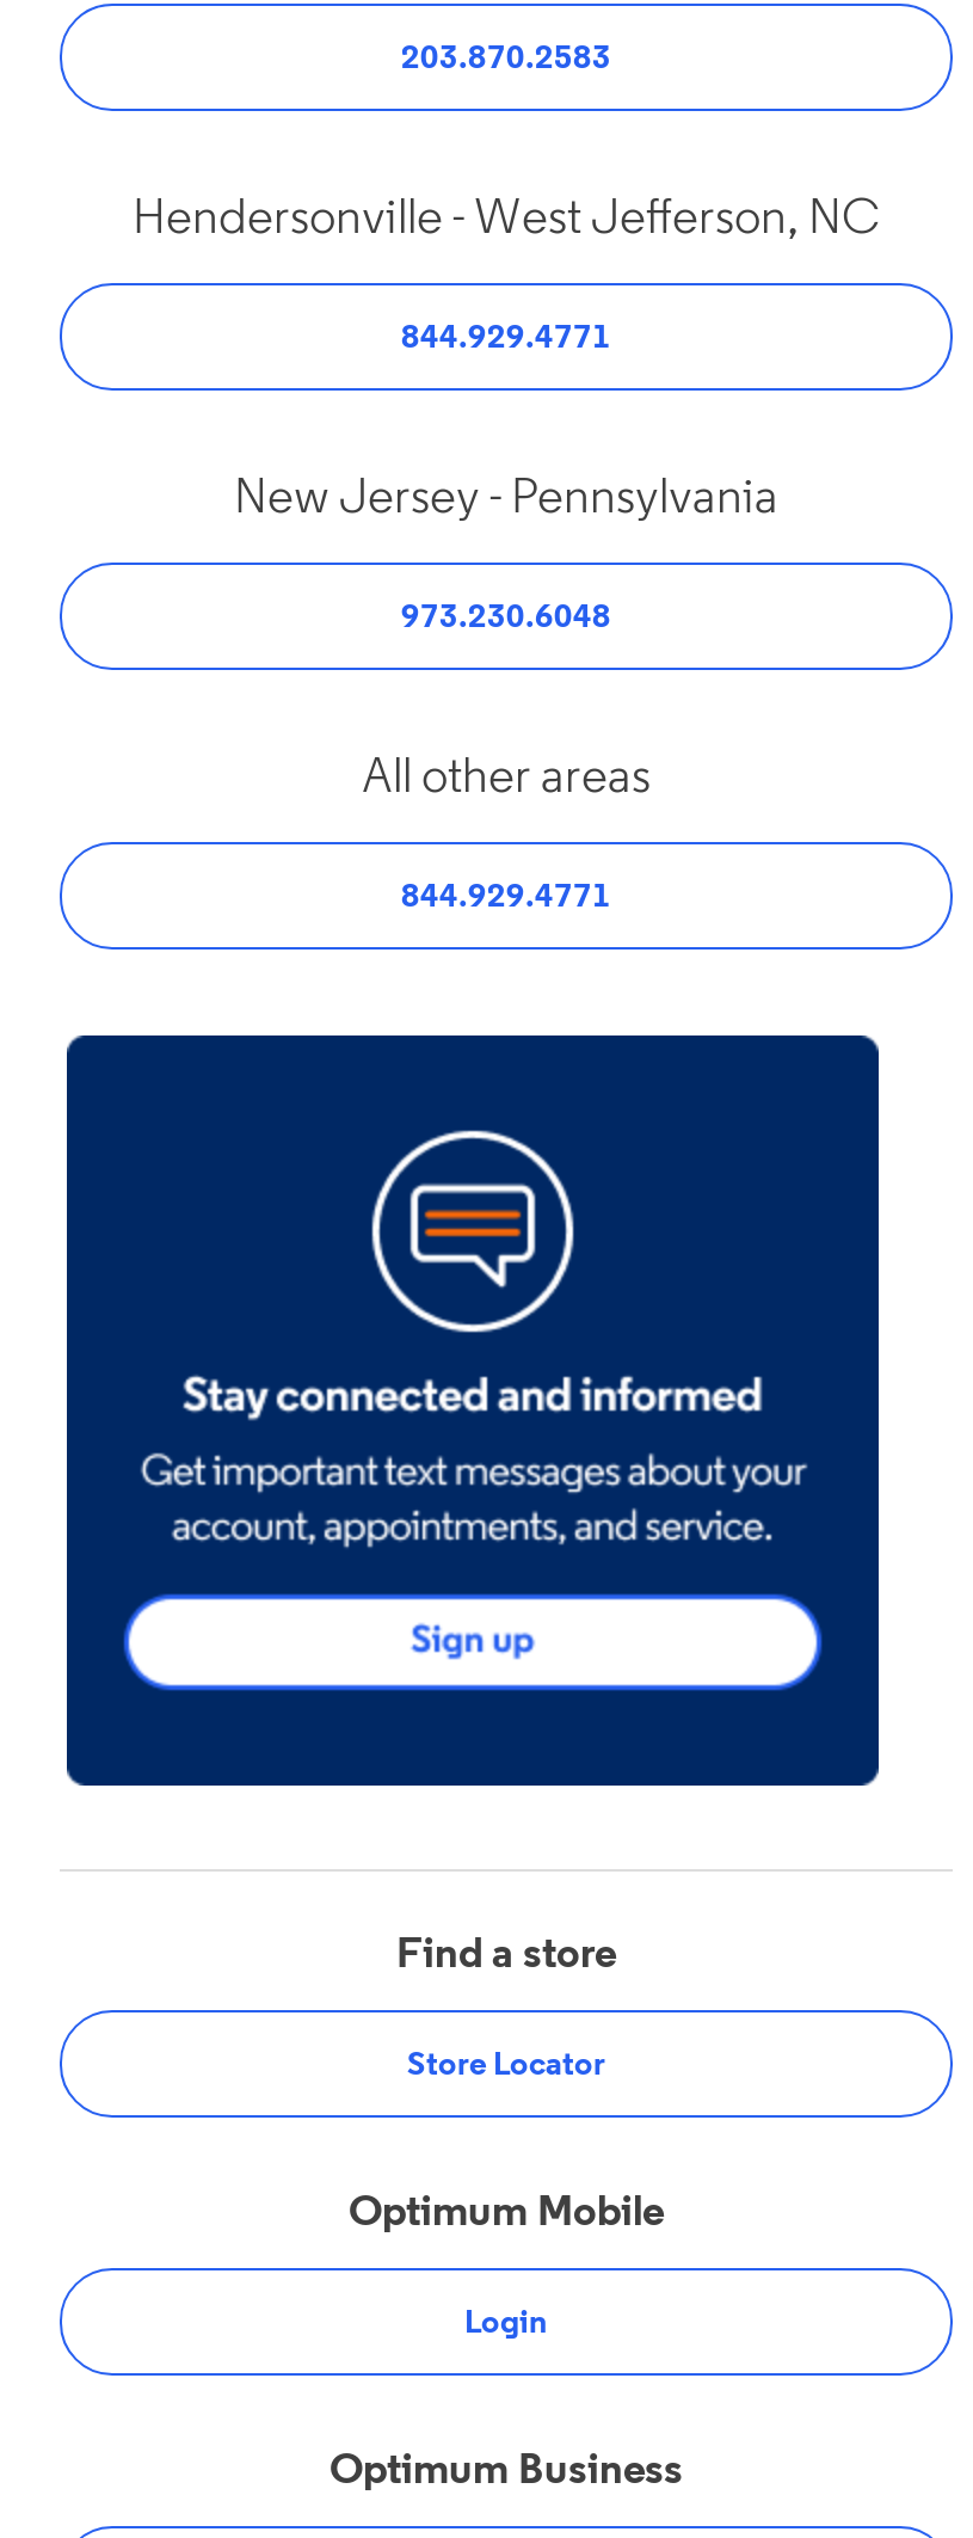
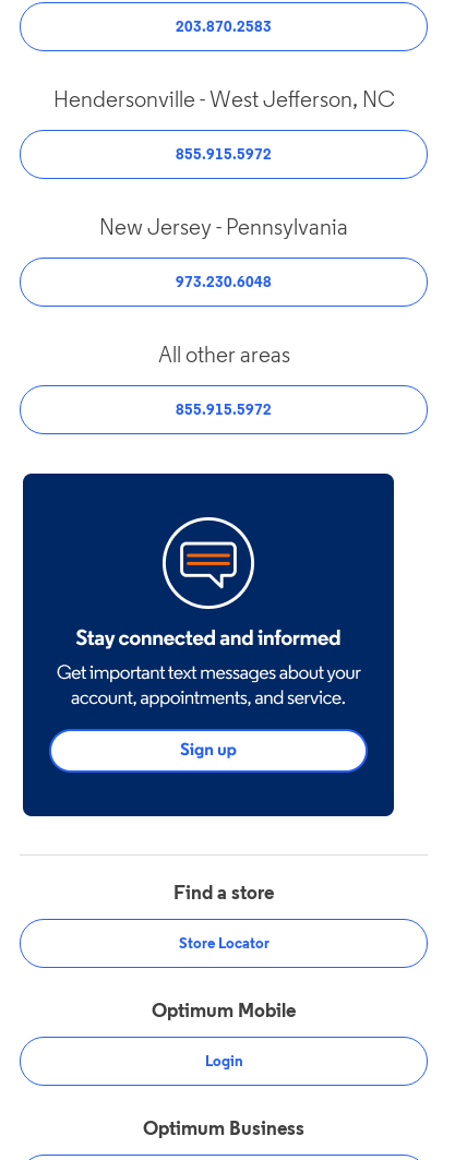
- 844.929.4771
+ 855.915.5972

- 844.929.4771
+ 855.915.5972
